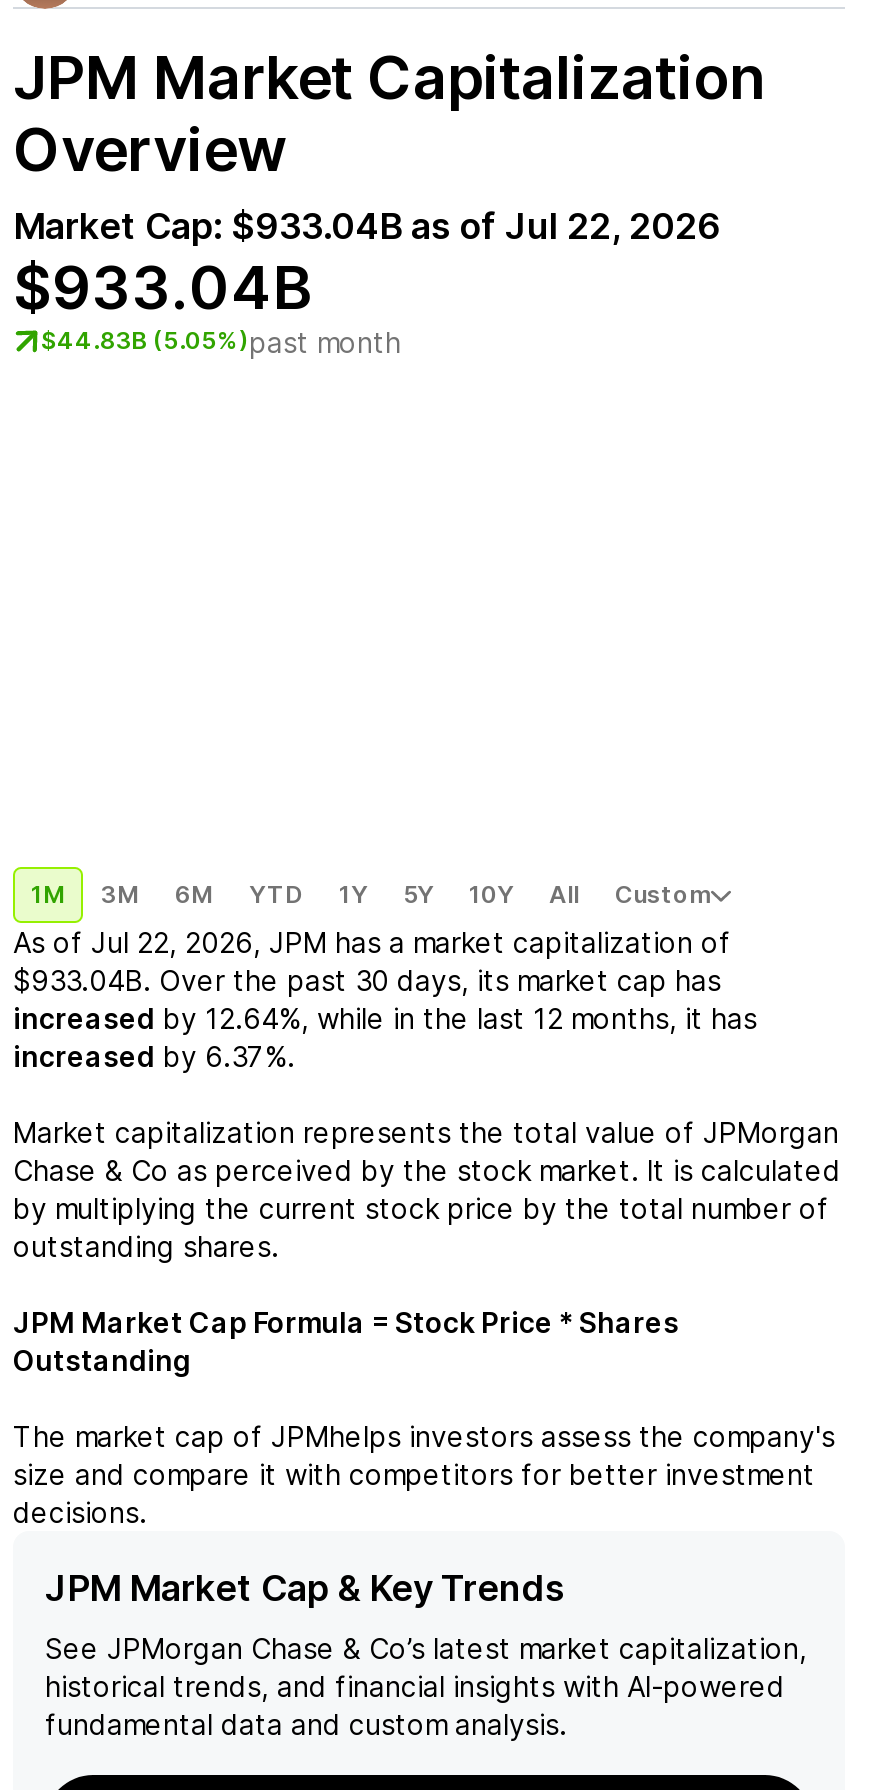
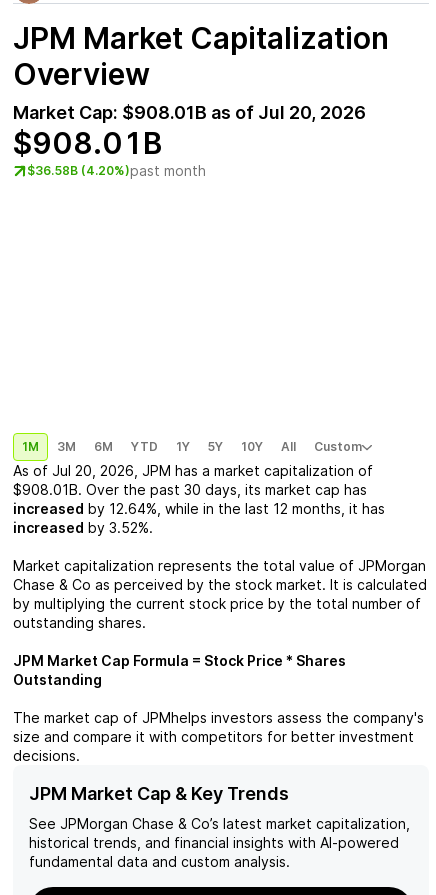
- Market Cap: $933.04B as of Jul 22, 2026
- $933.04B
- $44.83B (5.05%)past month
+ Market Cap: $908.01B as of Jul 20, 2026
+ $908.01B
+ $36.58B (4.20%)past month

- As of Jul 22, 2026, JPM has a market capitalization of
+ As of Jul 20, 2026, JPM has a market capitalization of

- $933.04B. Over the past 30 days, its market cap has
+ $908.01B. Over the past 30 days, its market cap has

- increased by 6.37%.
+ increased by 3.52%.
